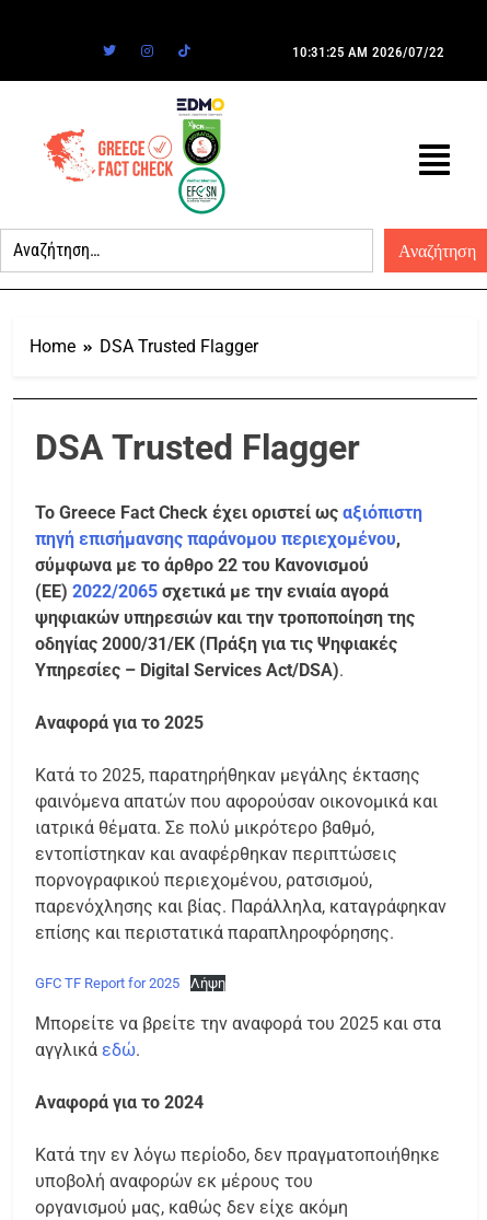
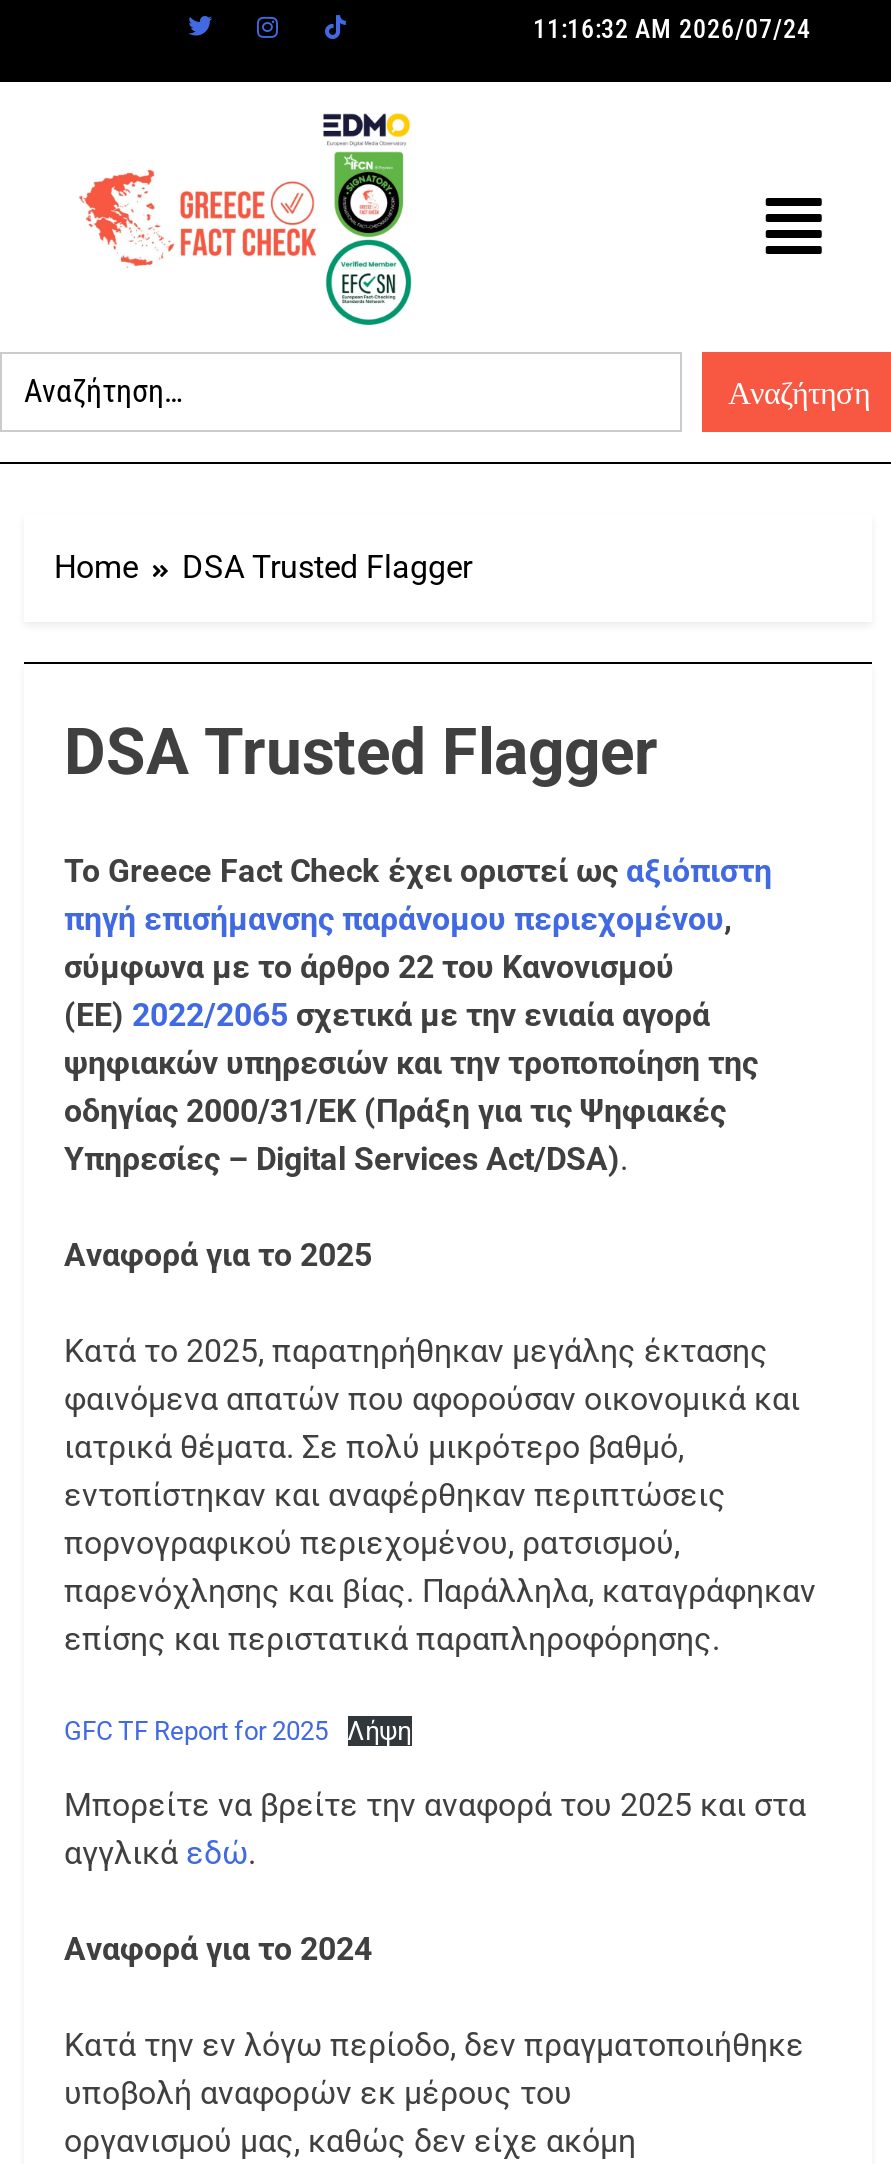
- 10:31:25 AM 2026/07/22
+ 11:16:32 AM 2026/07/24
